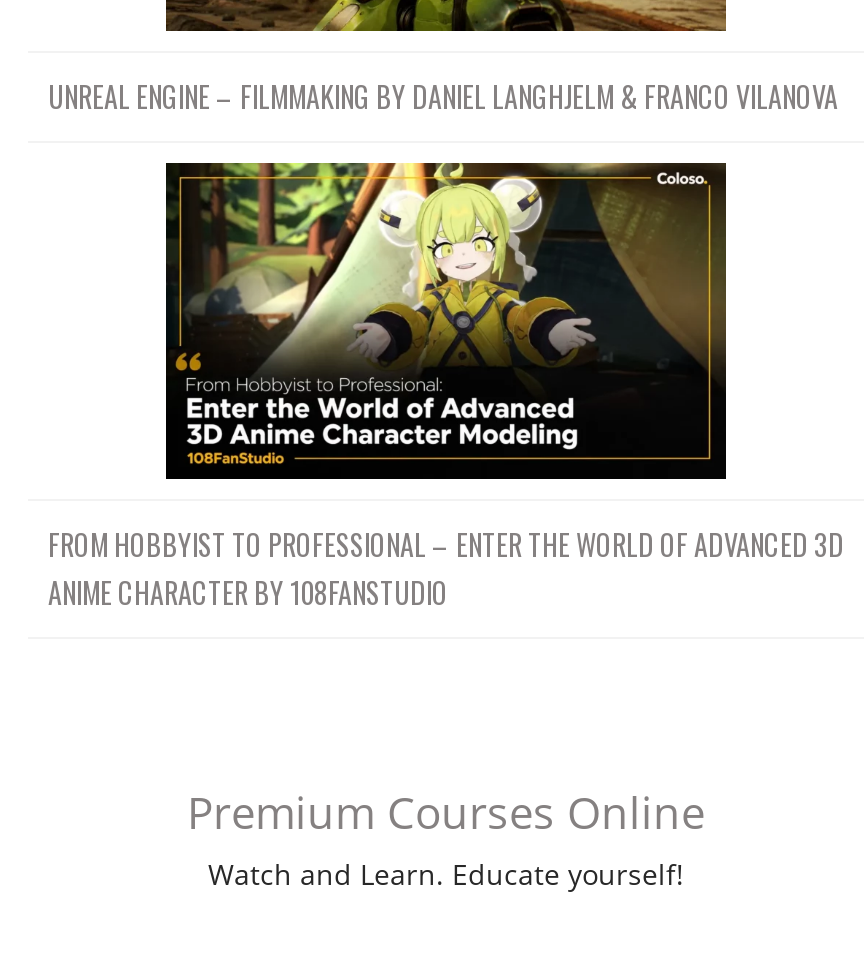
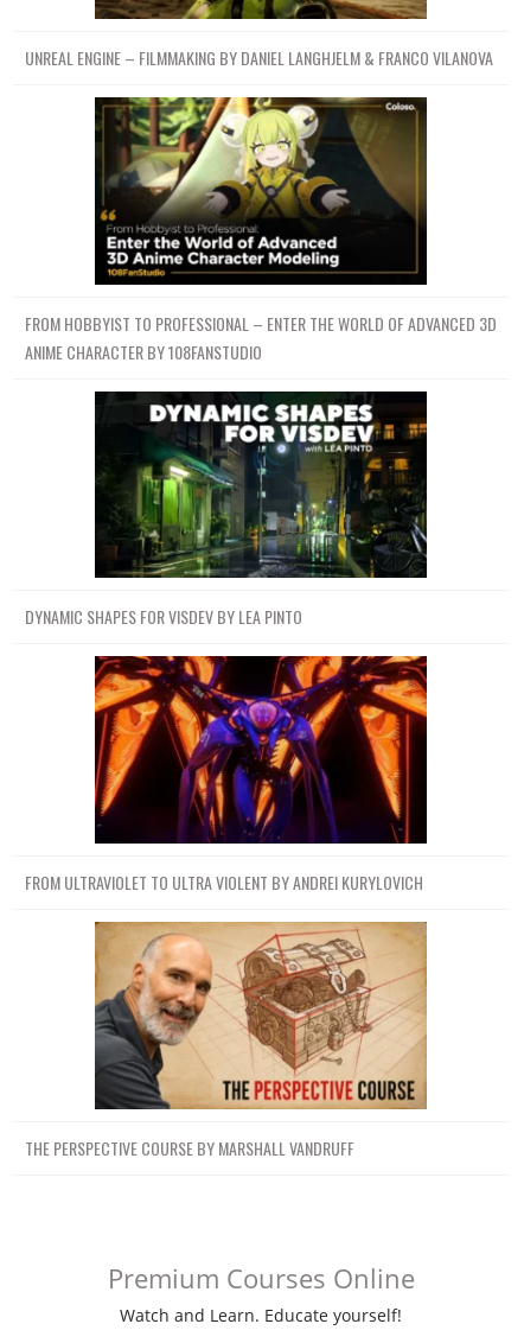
+ [image]
+ DYNAMIC SHAPES FOR VISDEV BY LEA PINTO

+ [image]
+ FROM ULTRAVIOLET TO ULTRA VIOLENT BY ANDREI KURYLOVICH

+ [image]
+ THE PERSPECTIVE COURSE BY MARSHALL VANDRUFF
